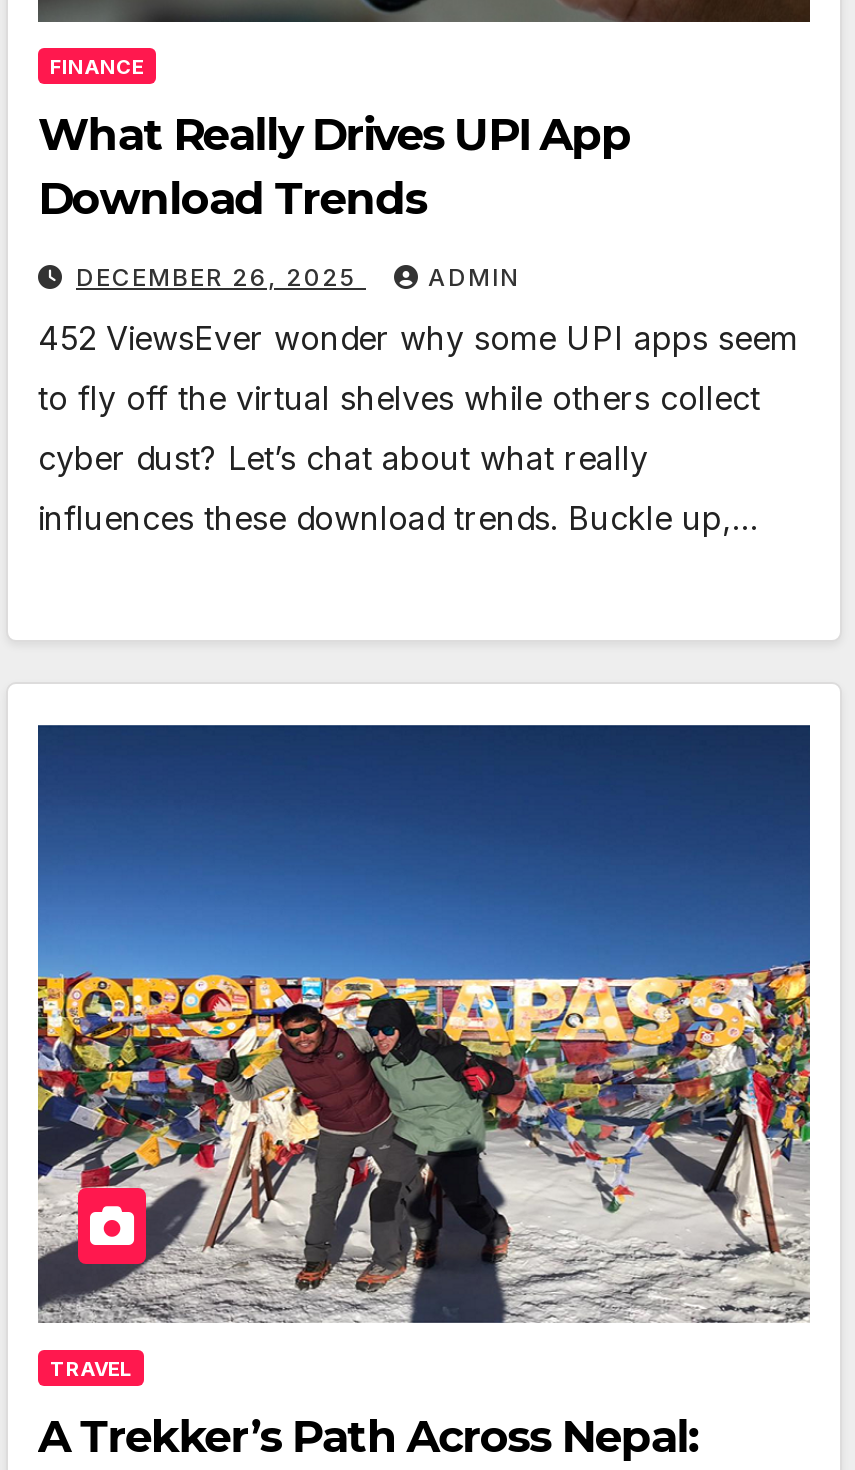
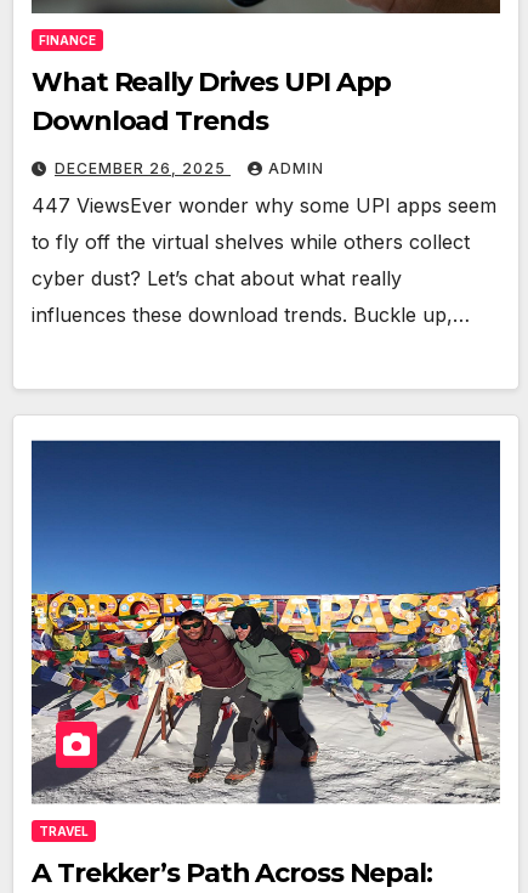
- 452 ViewsEver wonder why some UPI apps seem
+ 447 ViewsEver wonder why some UPI apps seem
